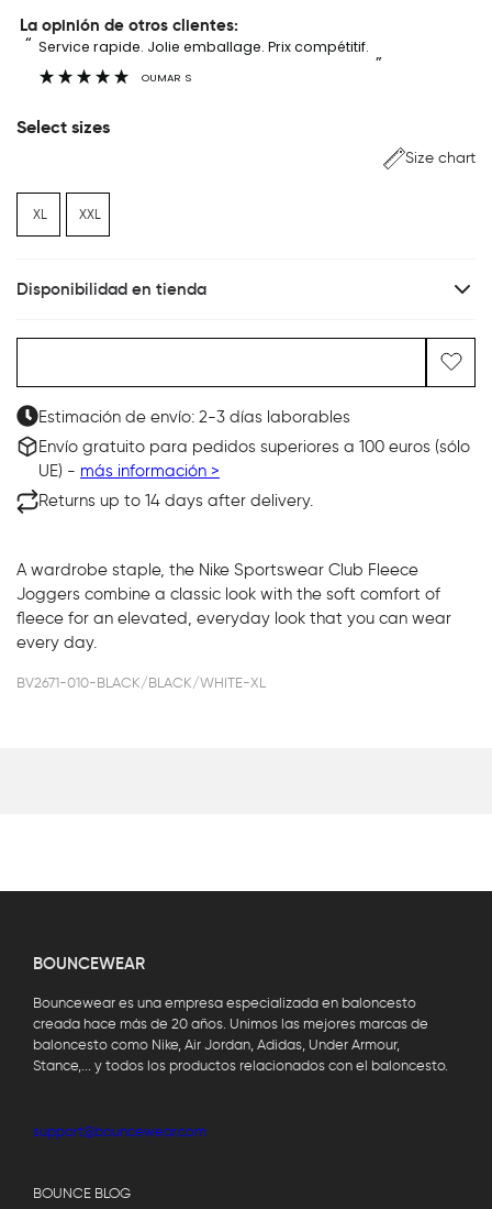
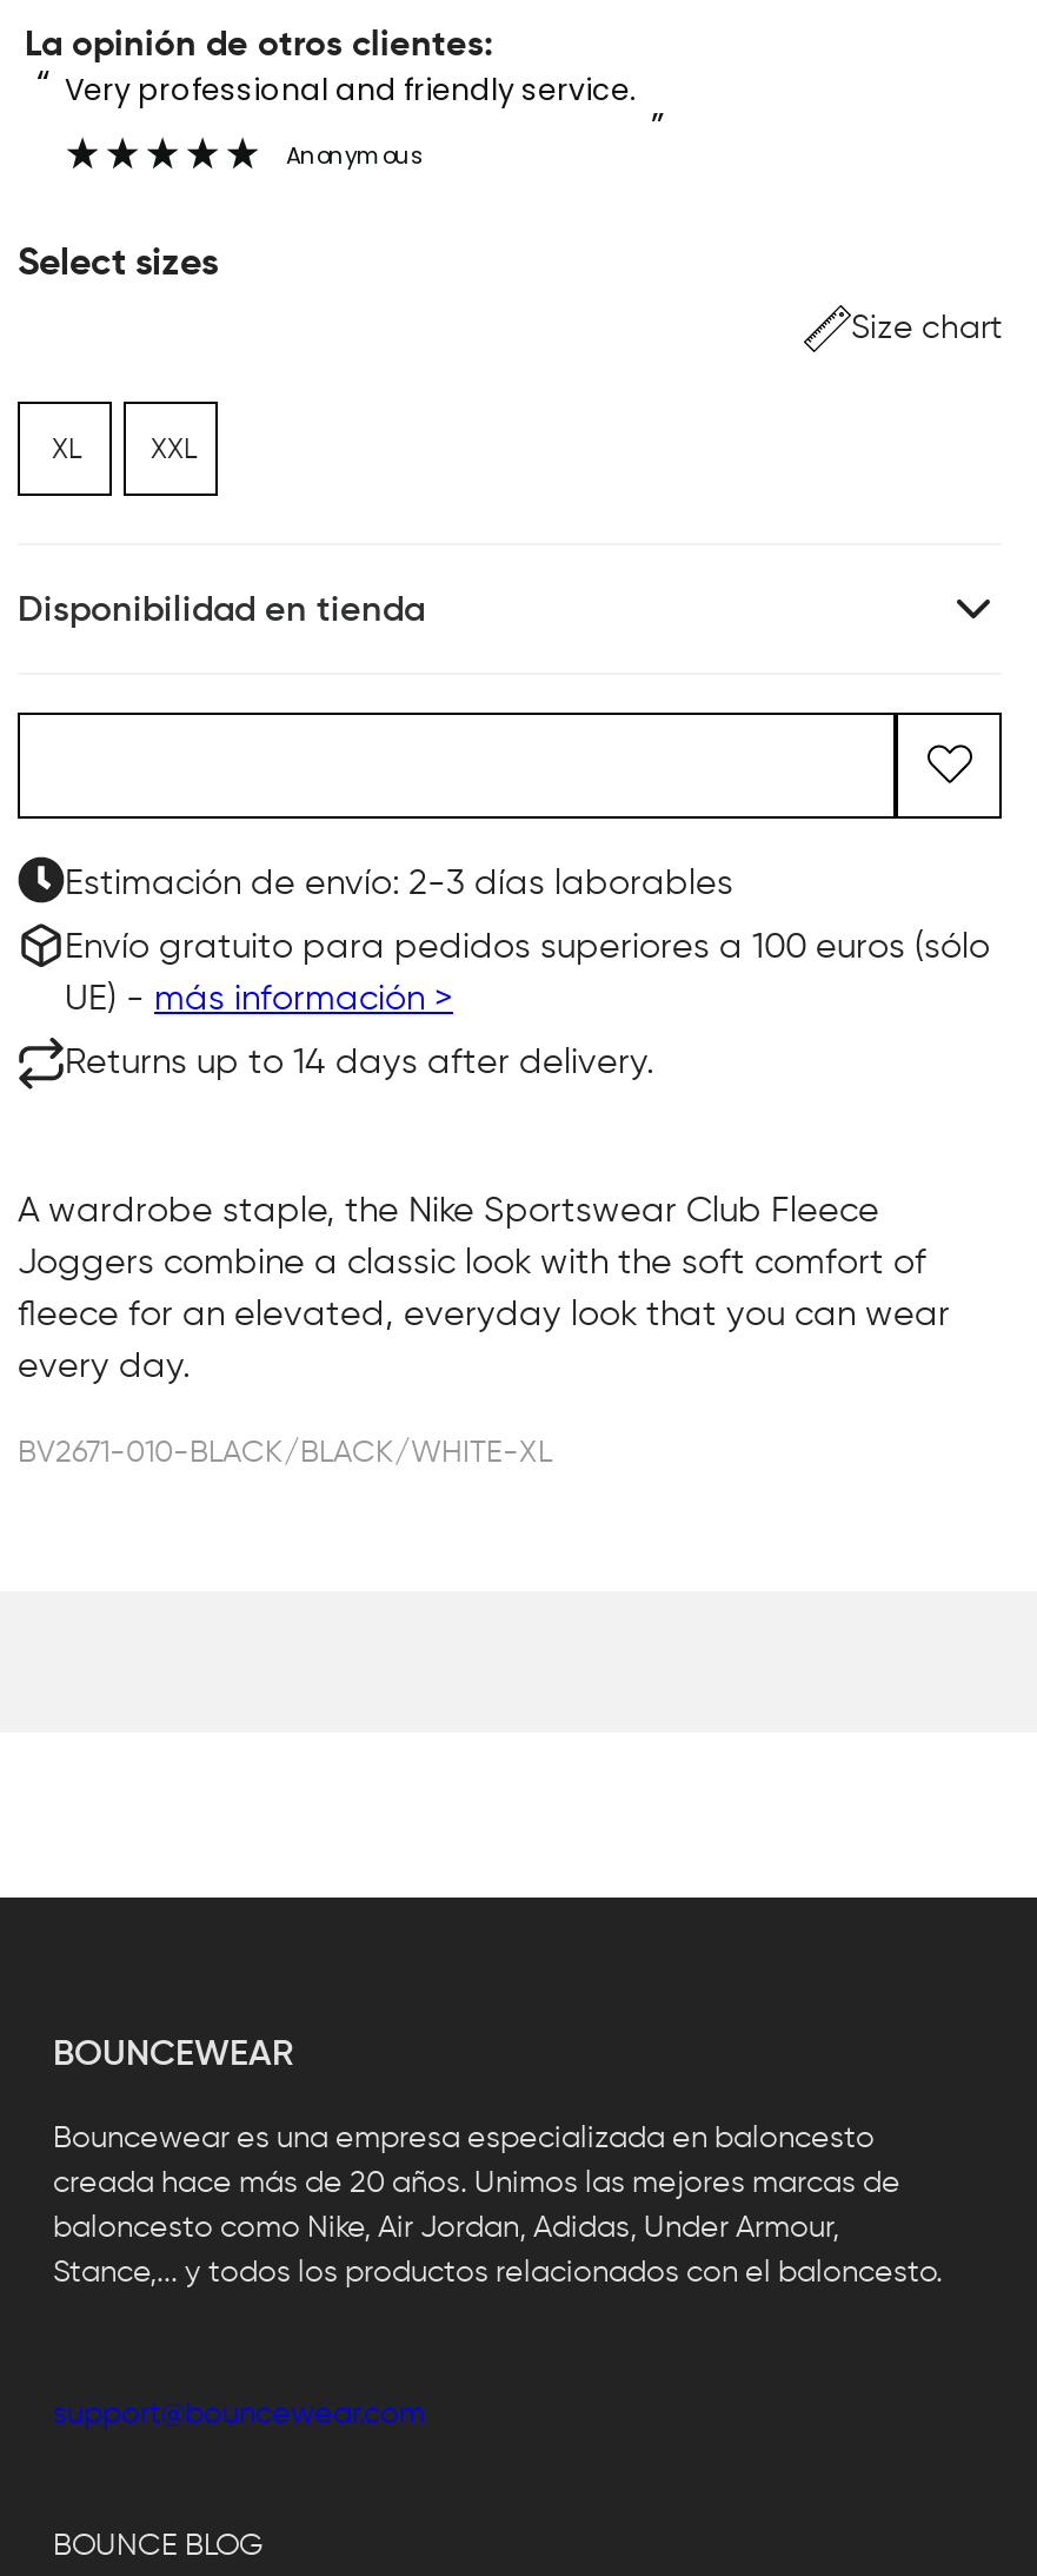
- Service rapide. Jolie emballage. Prix compétitif.
+ Very professional and friendly service.

- OUMAR S
+ Anonymous
